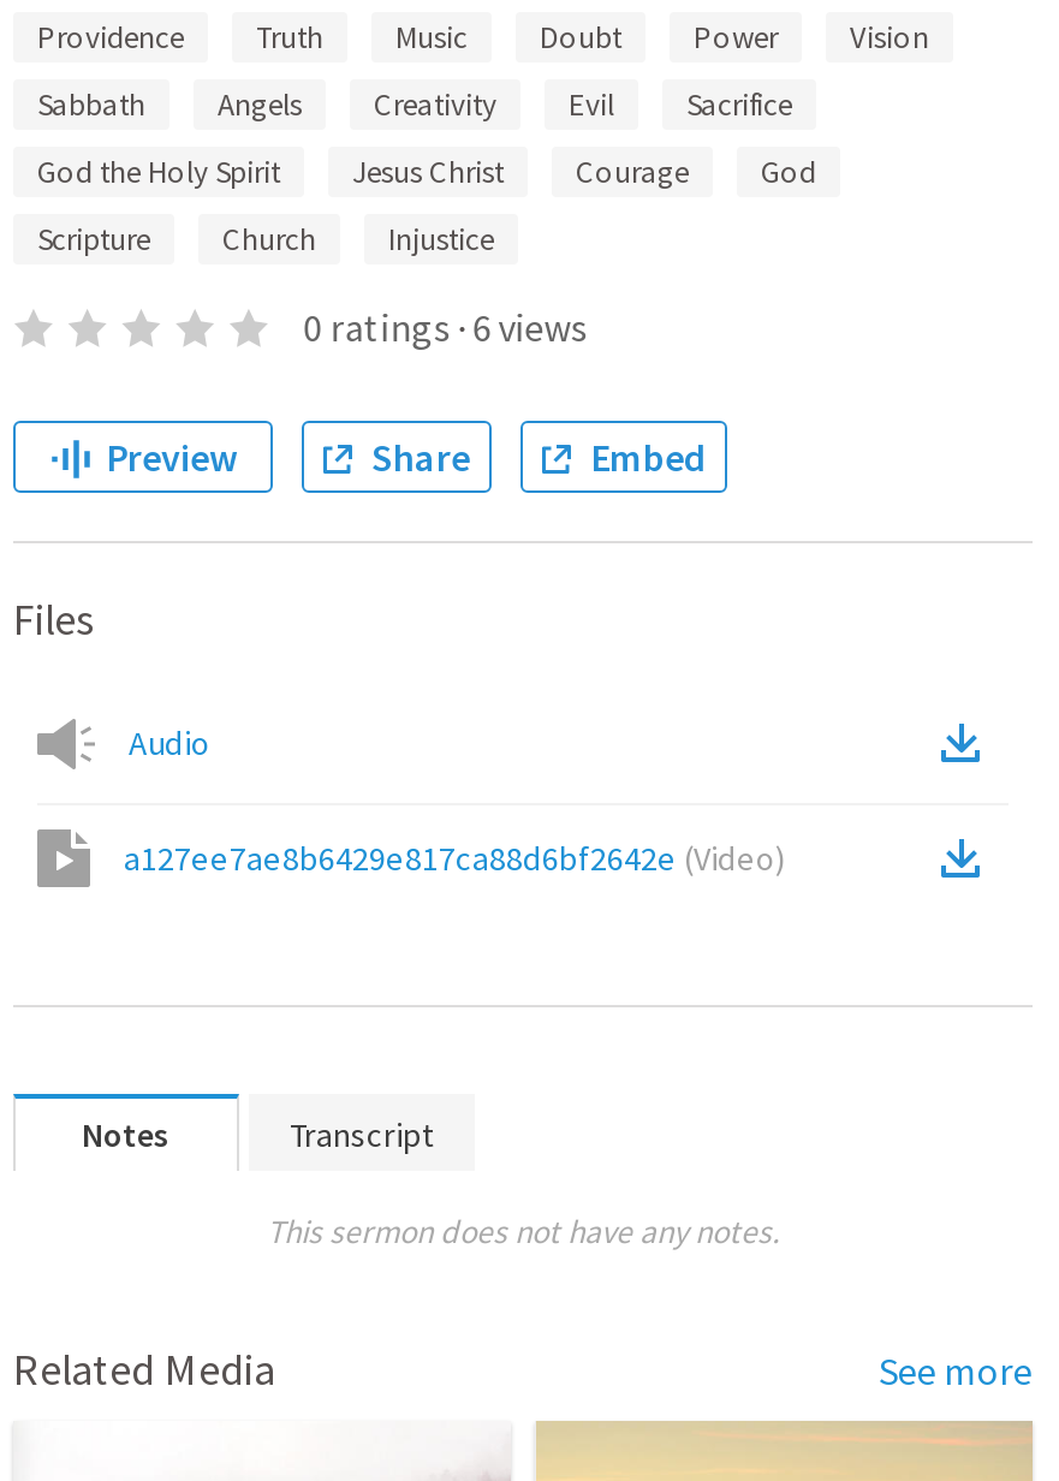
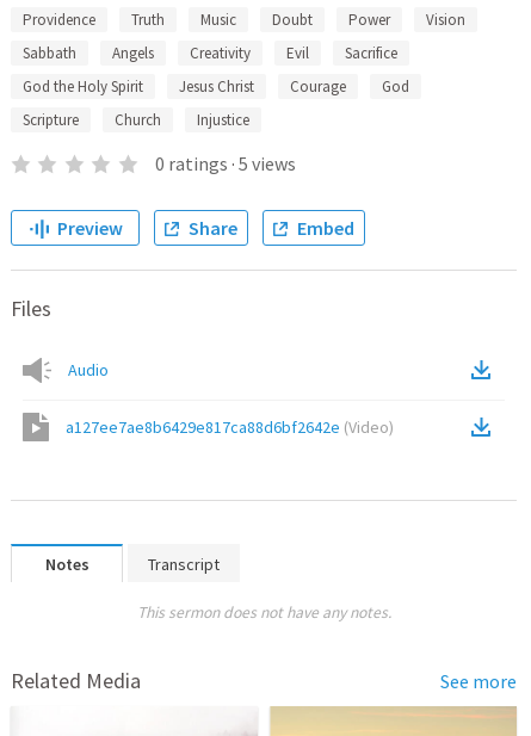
- 0 ratings · 6 views
+ 0 ratings · 5 views
